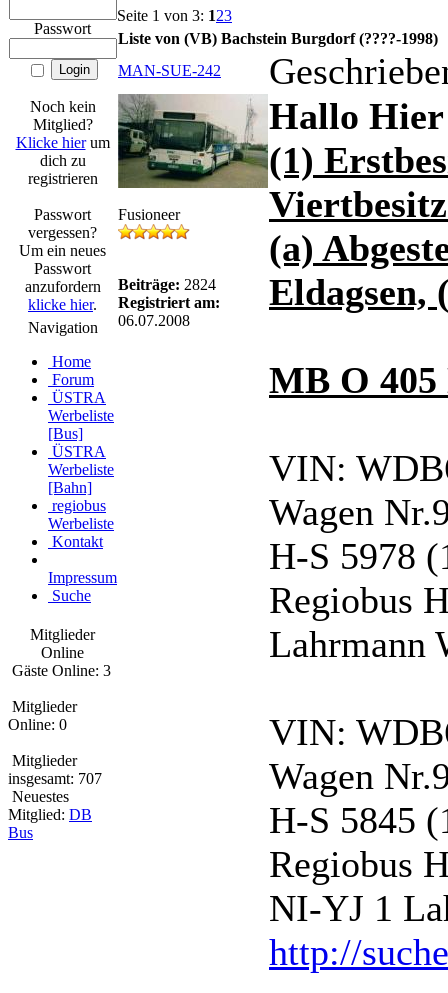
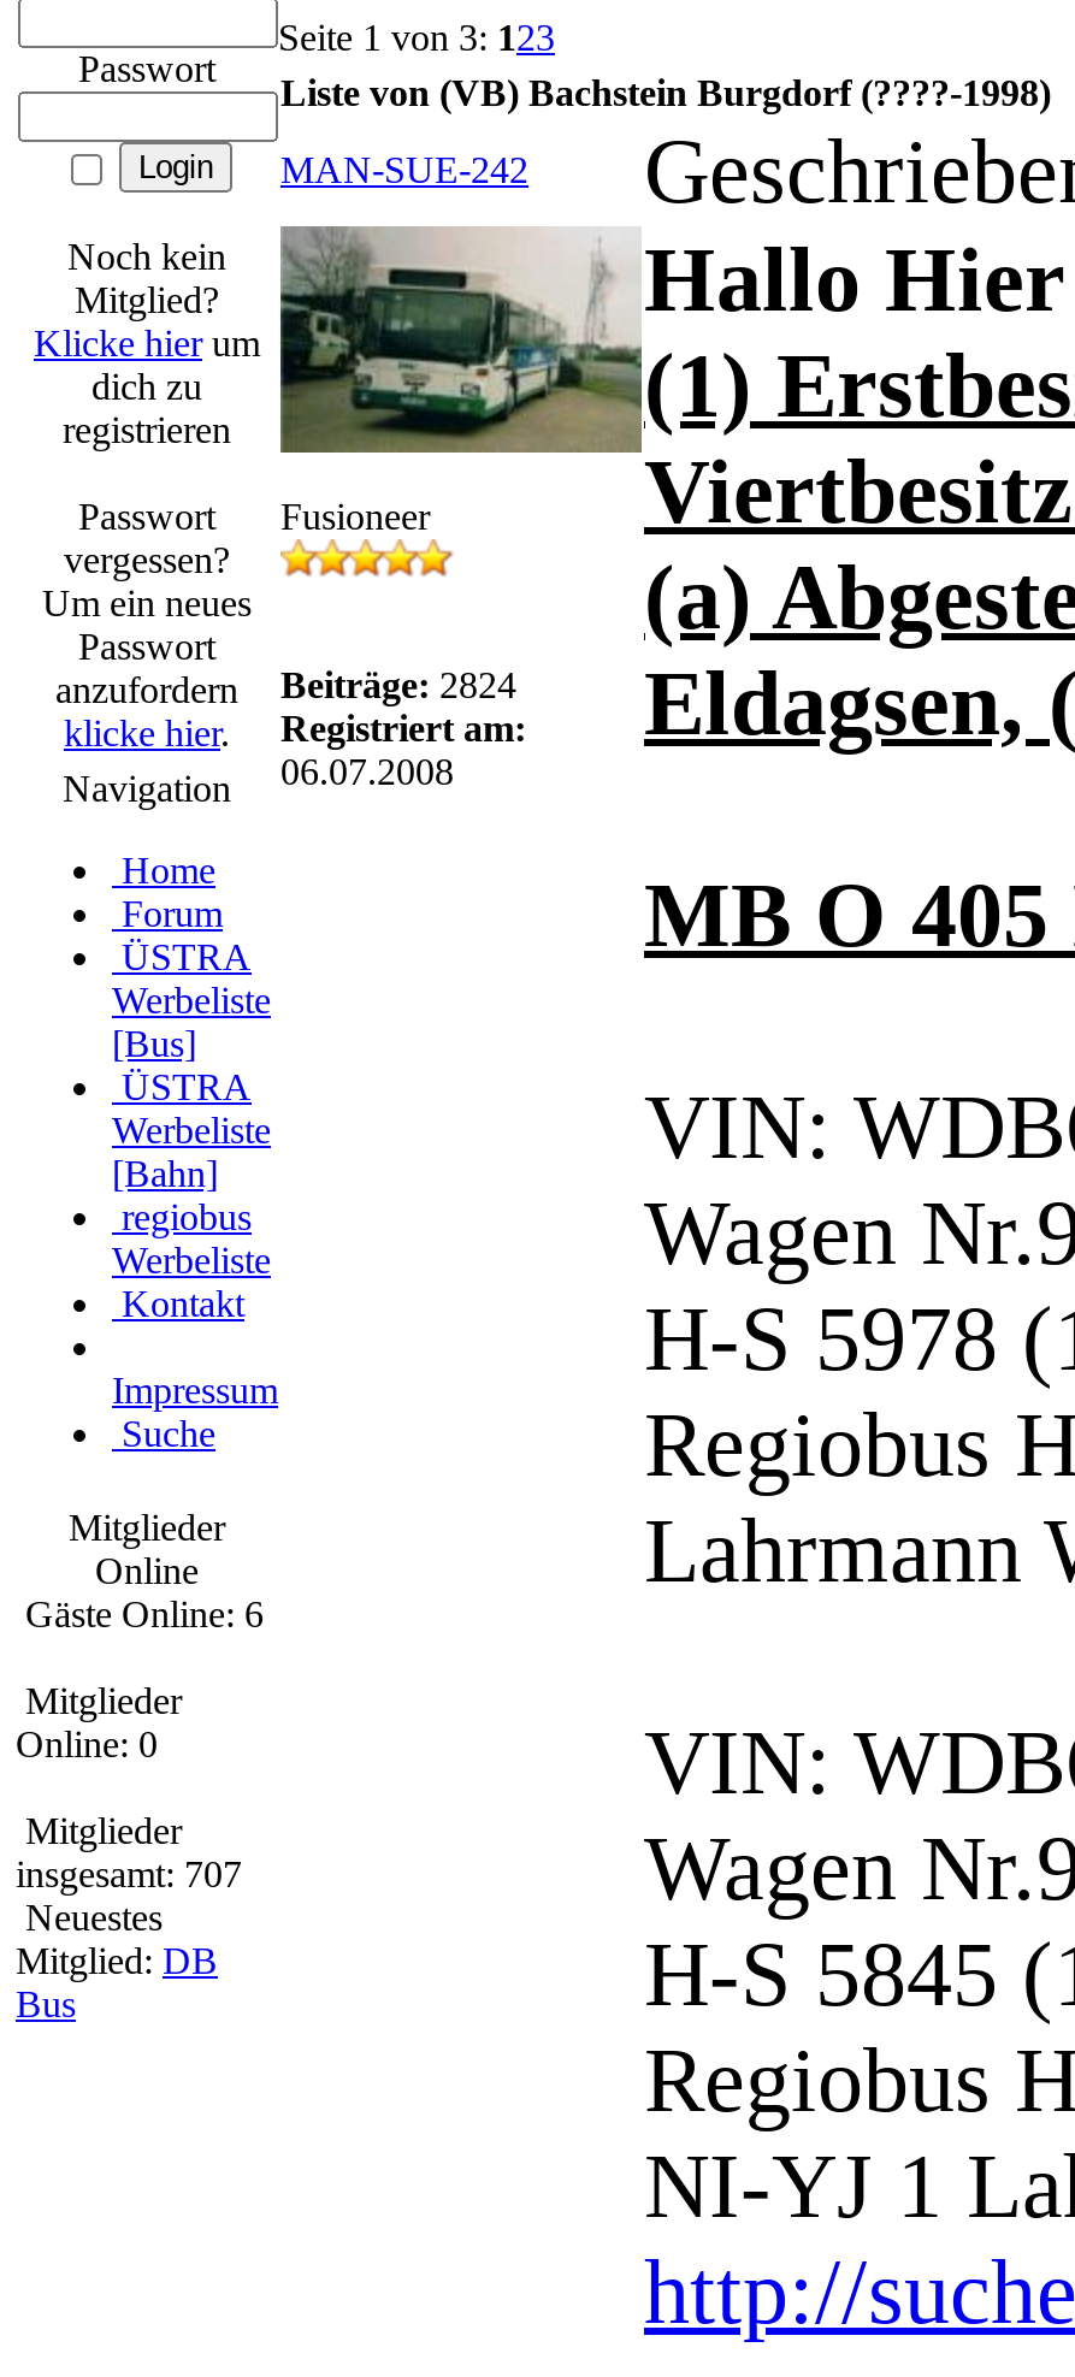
- Gäste Online: 3
+ Gäste Online: 6
